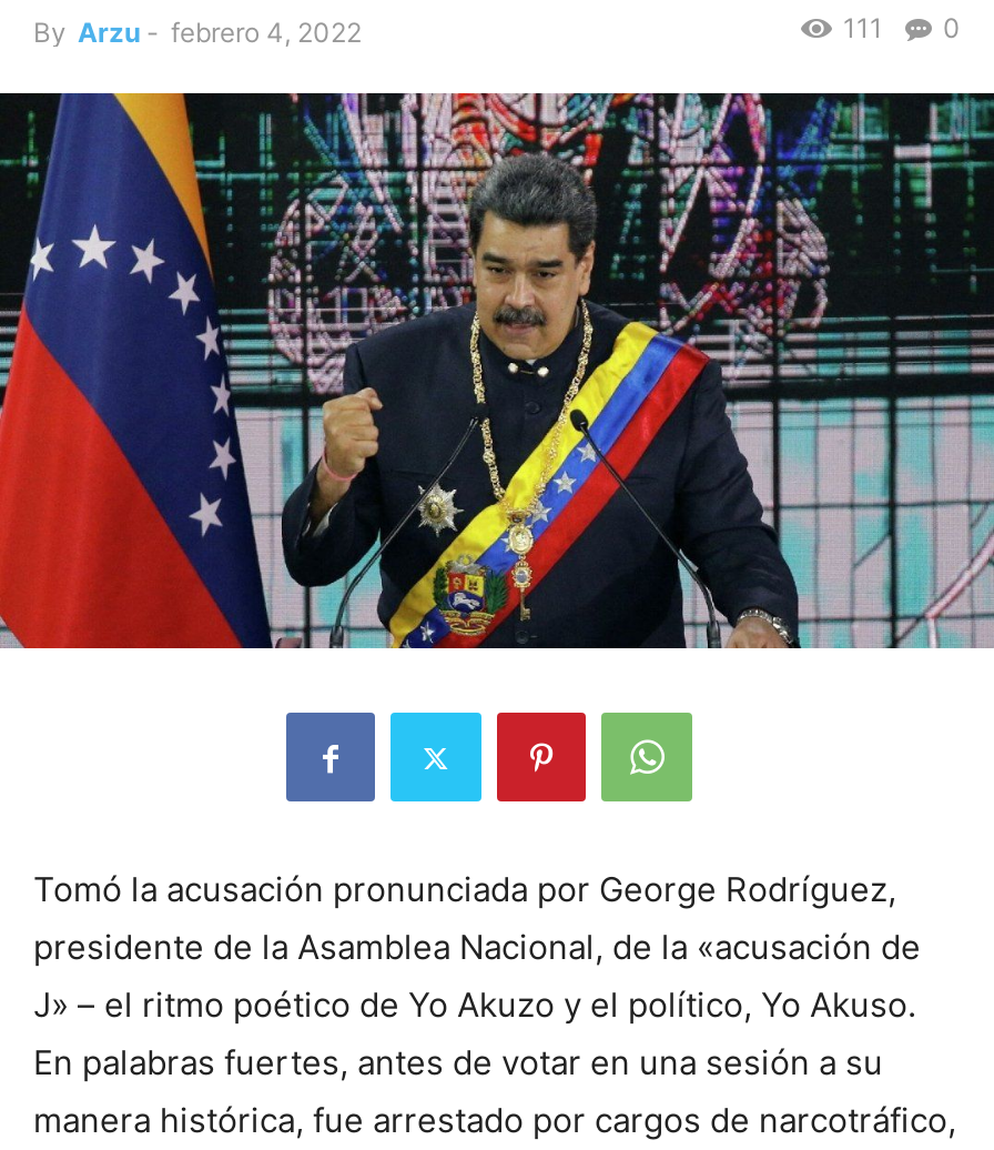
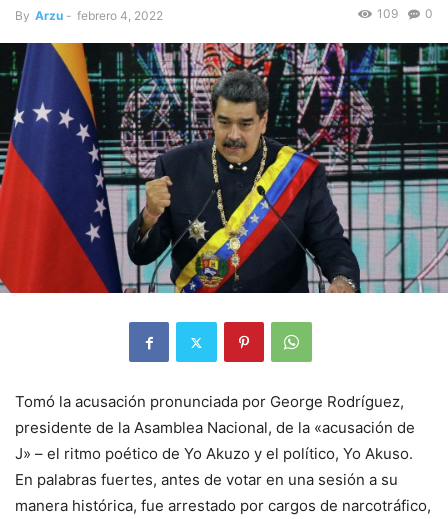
- 111 0
+ 109 0
